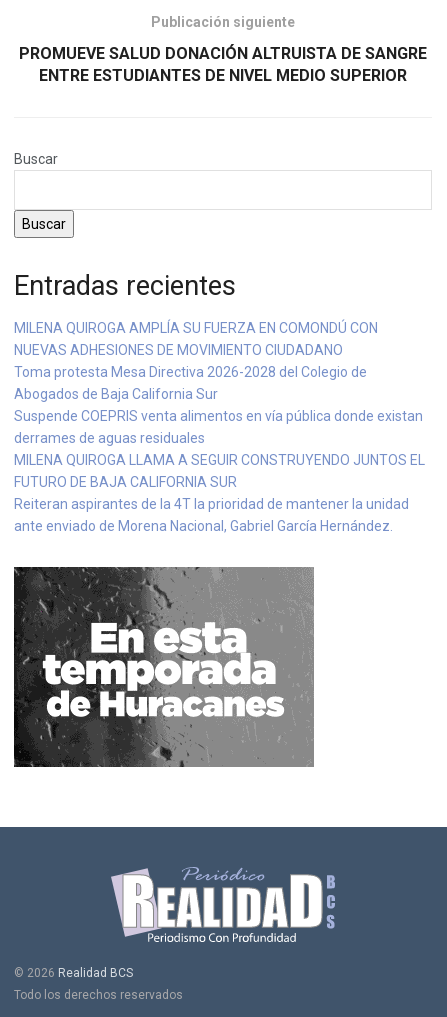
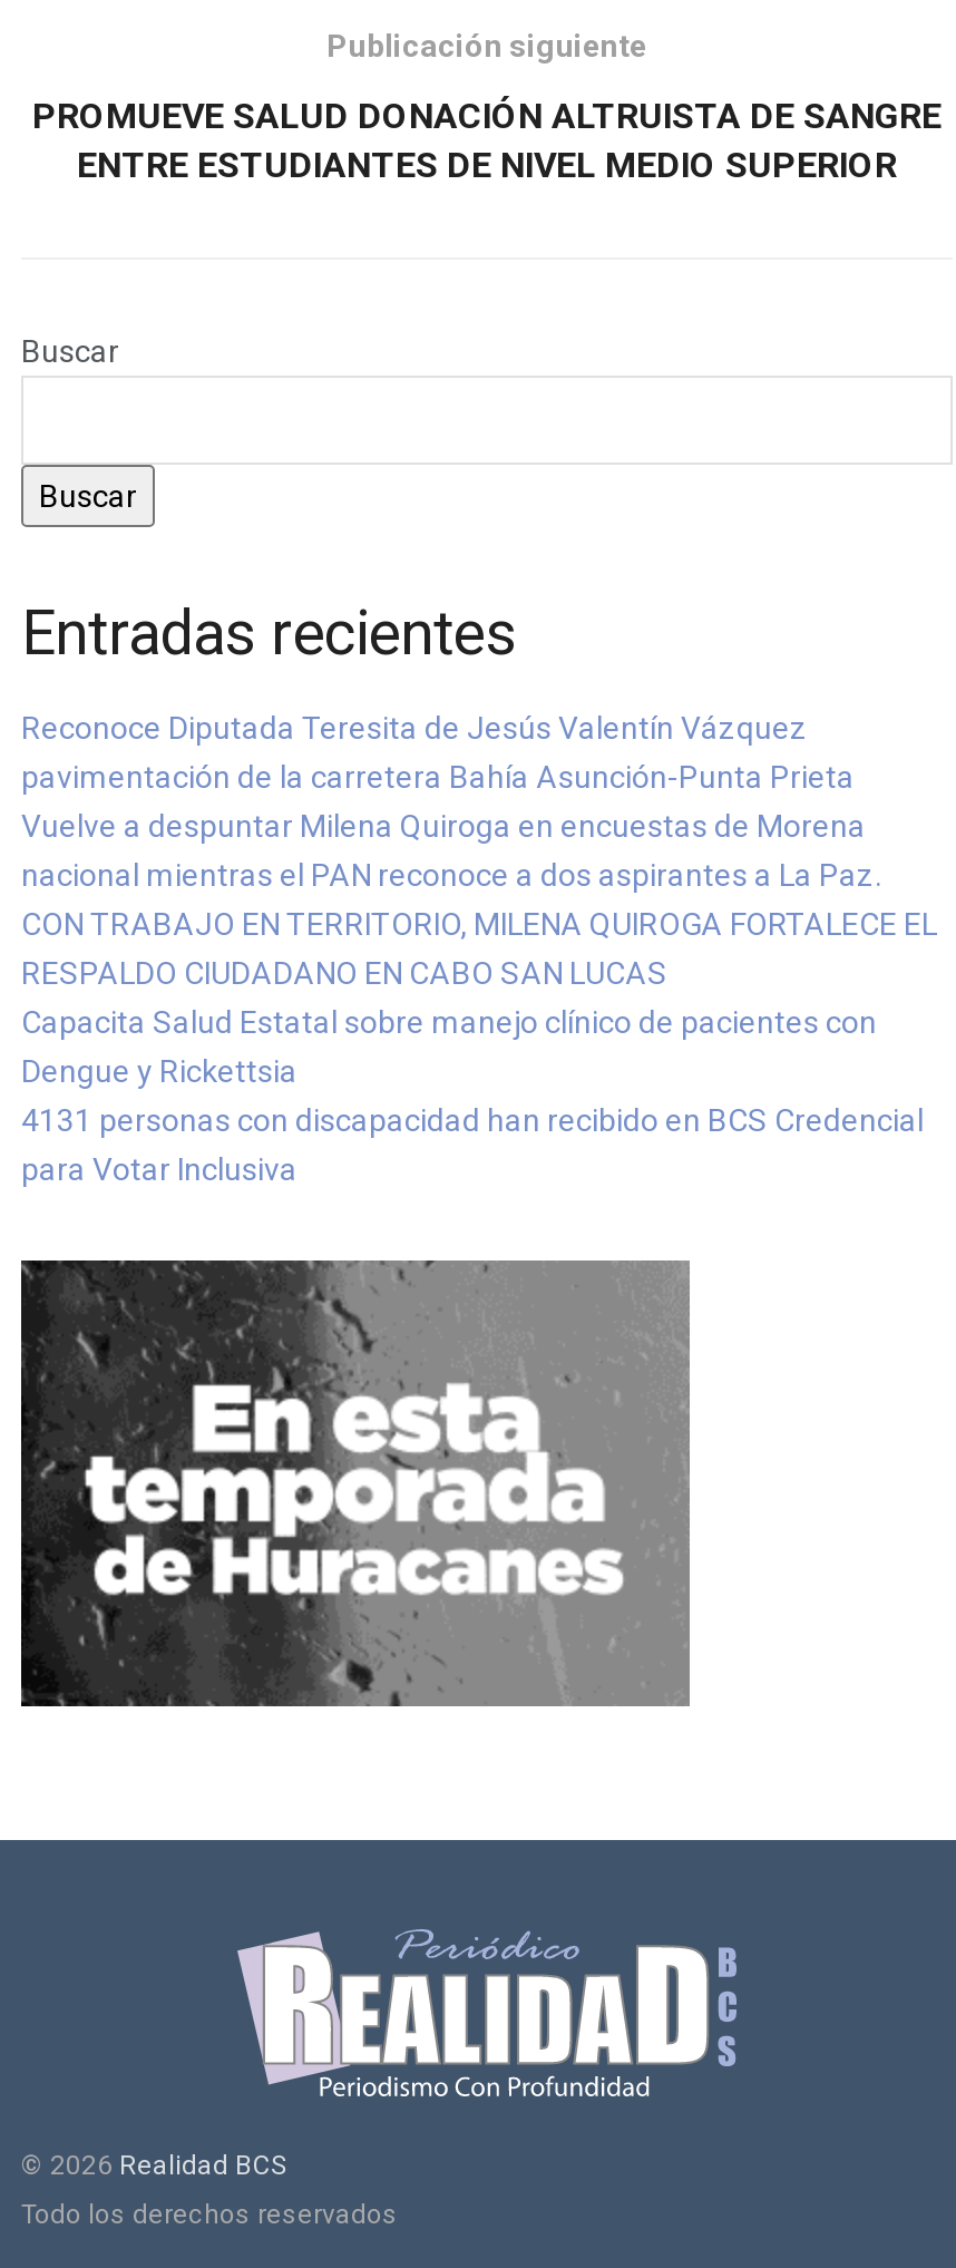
- MILENA QUIROGA AMPLÍA SU FUERZA EN COMONDÚ CON
- NUEVAS ADHESIONES DE MOVIMIENTO CIUDADANO
- Toma protesta Mesa Directiva 2026-2028 del Colegio de
- Abogados de Baja California Sur
- Suspende COEPRIS venta alimentos en vía pública donde existan
- derrames de aguas residuales
- MILENA QUIROGA LLAMA A SEGUIR CONSTRUYENDO JUNTOS EL
- FUTURO DE BAJA CALIFORNIA SUR
- Reiteran aspirantes de la 4T la prioridad de mantener la unidad
- ante enviado de Morena Nacional, Gabriel García Hernández.
+ Reconoce Diputada Teresita de Jesús Valentín Vázquez
+ pavimentación de la carretera Bahía Asunción-Punta Prieta
+ Vuelve a despuntar Milena Quiroga en encuestas de Morena
+ nacional mientras el PAN reconoce a dos aspirantes a La Paz.
+ CON TRABAJO EN TERRITORIO, MILENA QUIROGA FORTALECE EL
+ RESPALDO CIUDADANO EN CABO SAN LUCAS
+ Capacita Salud Estatal sobre manejo clínico de pacientes con
+ Dengue y Rickettsia
+ 4131 personas con discapacidad han recibido en BCS Credencial
+ para Votar Inclusiva
